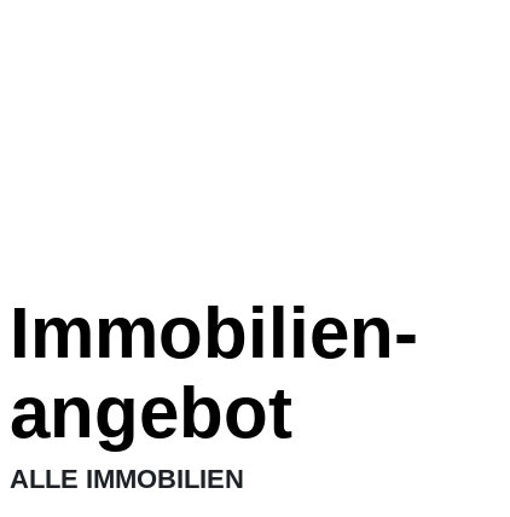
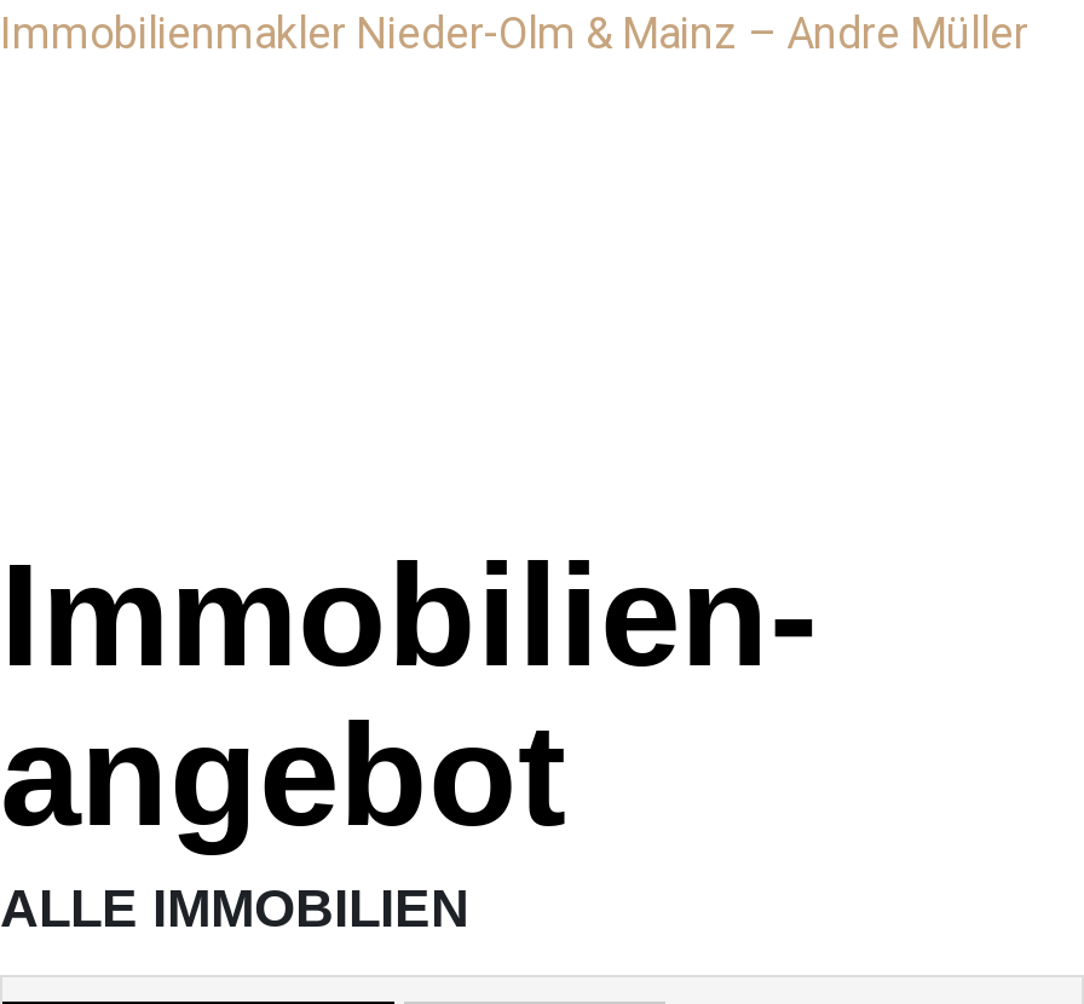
+ Immobilienmakler Nieder-Olm & Mainz – Andre Müller
